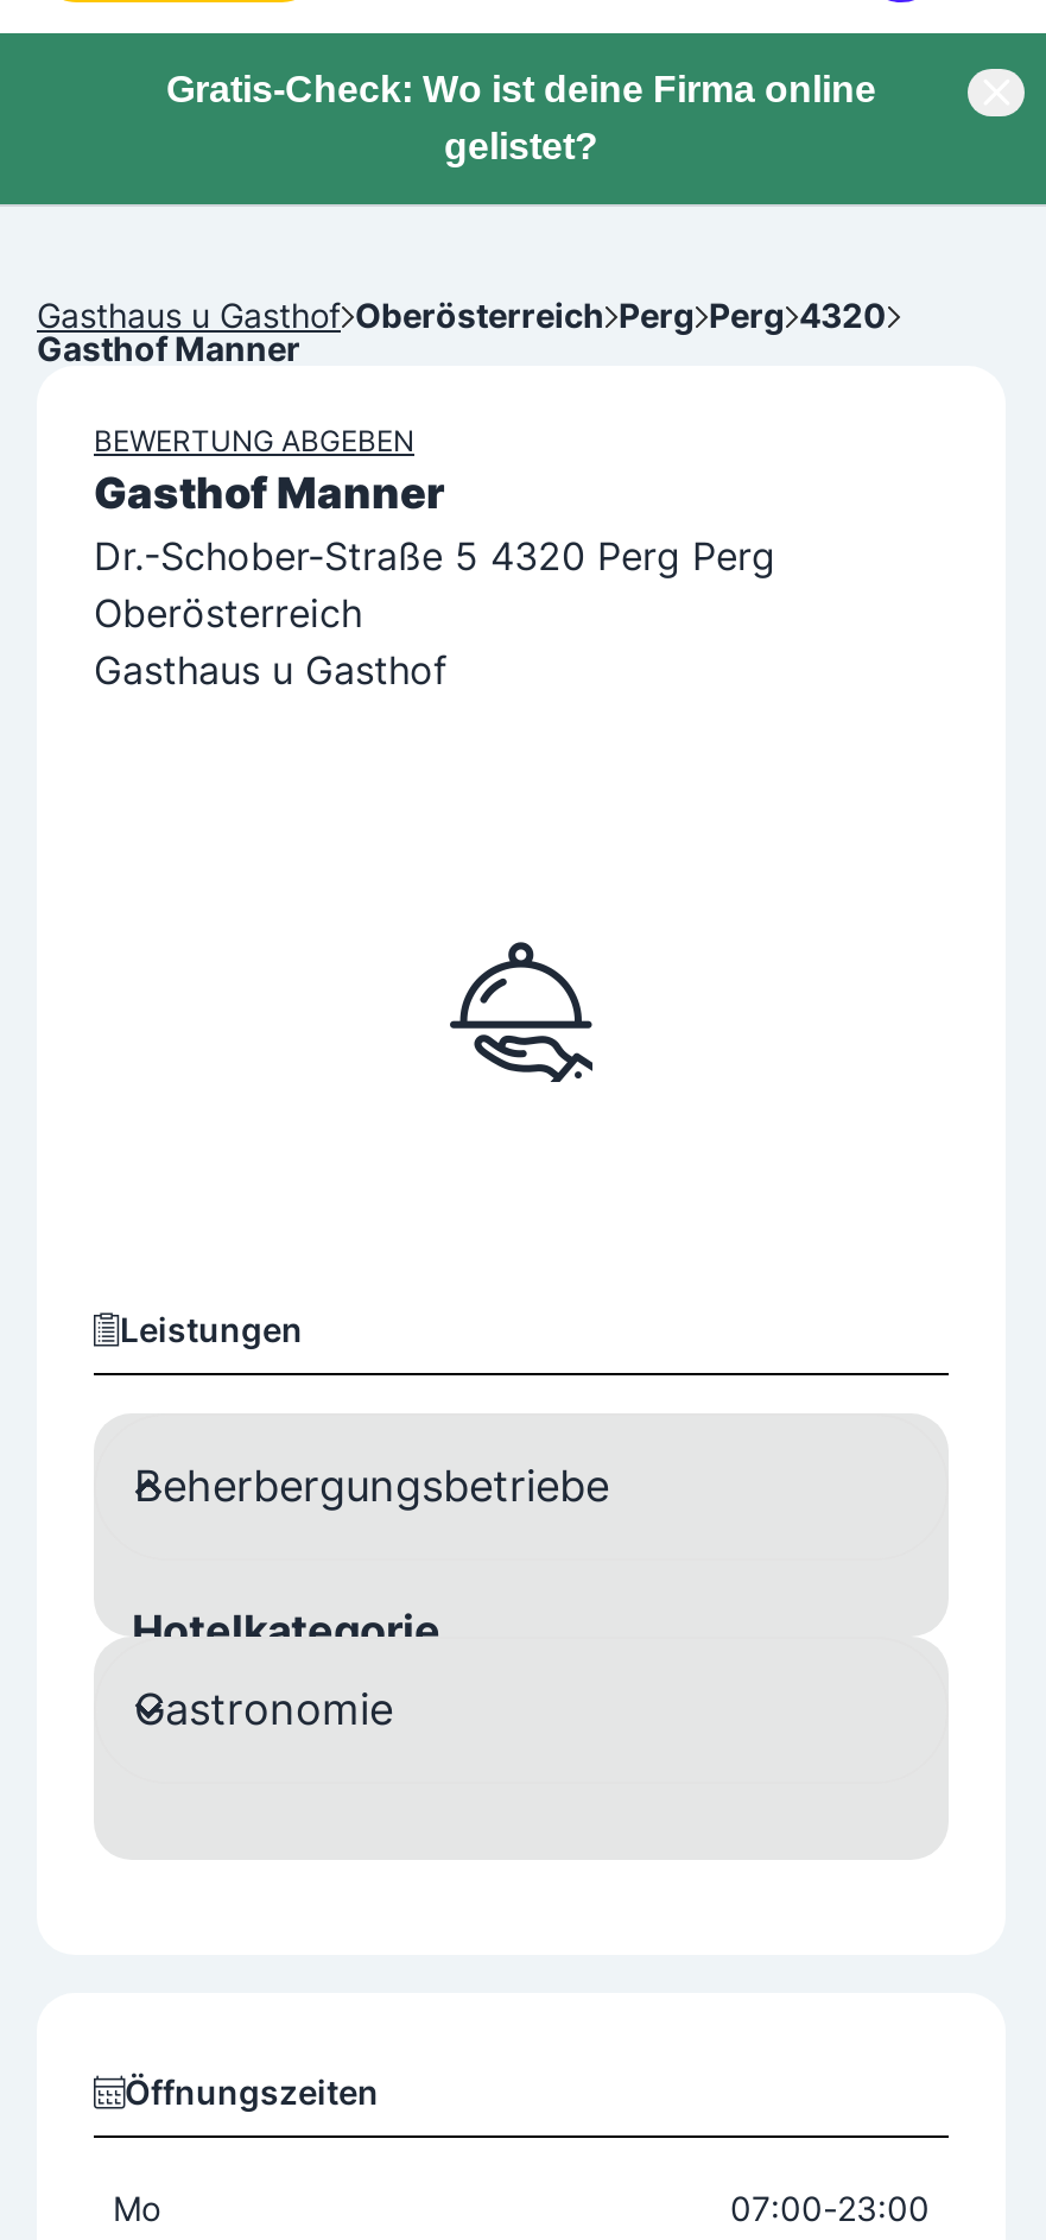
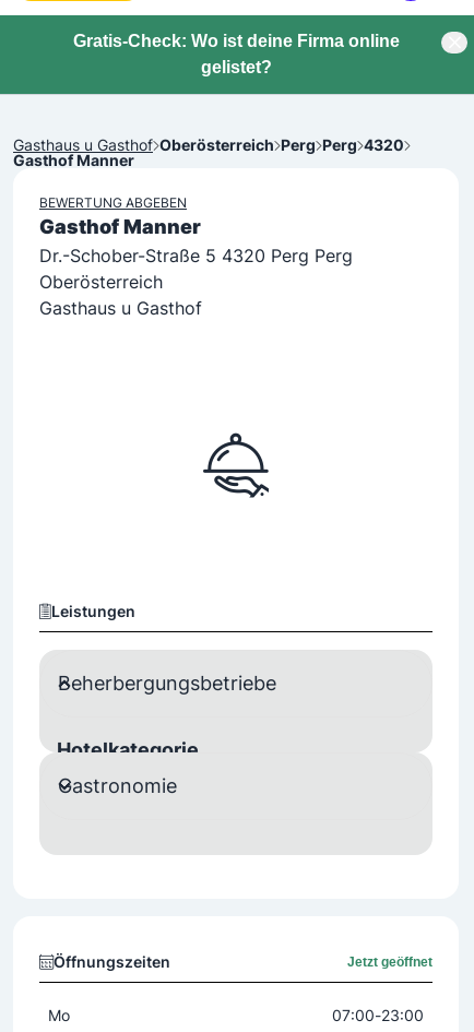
+ Jetzt geöffnet
